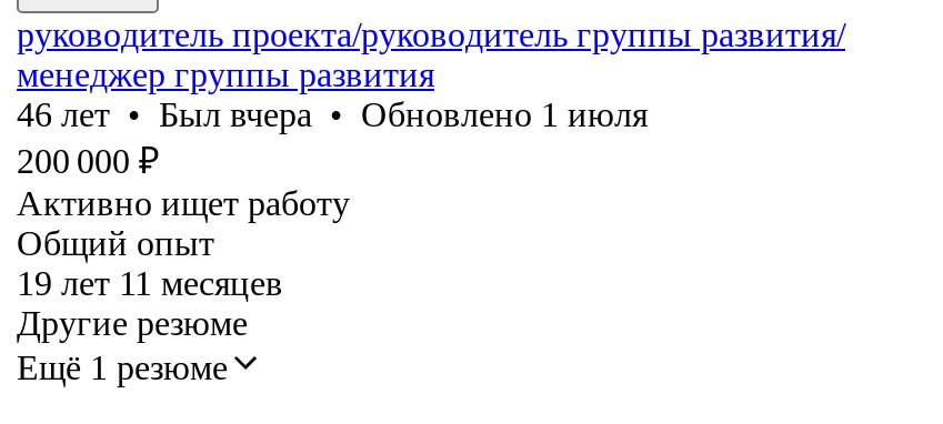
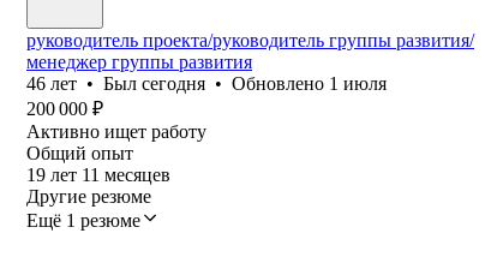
- 46 лет • Был вчера • Обновлено 1 июля
+ 46 лет • Был сегодня • Обновлено 1 июля
